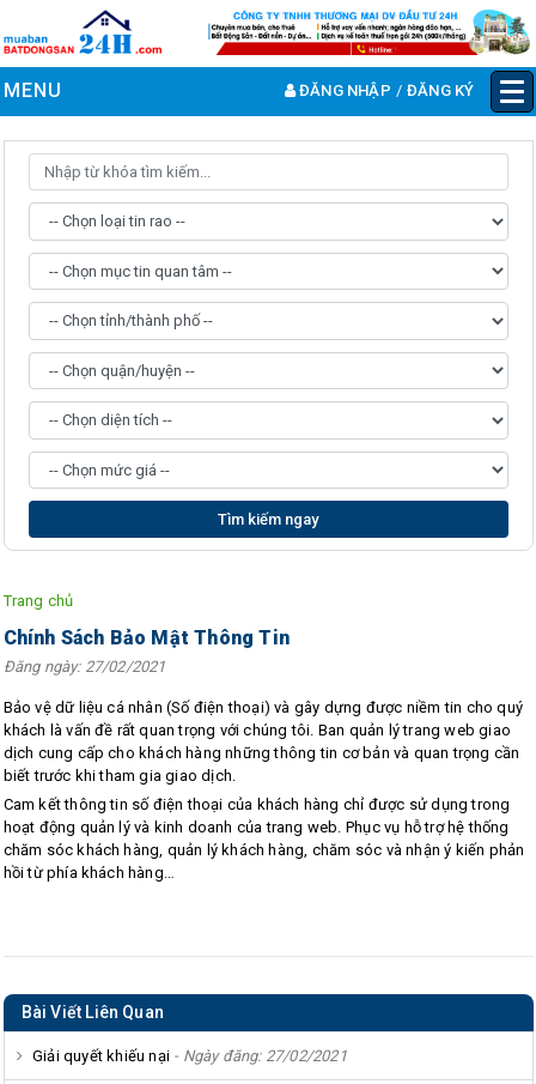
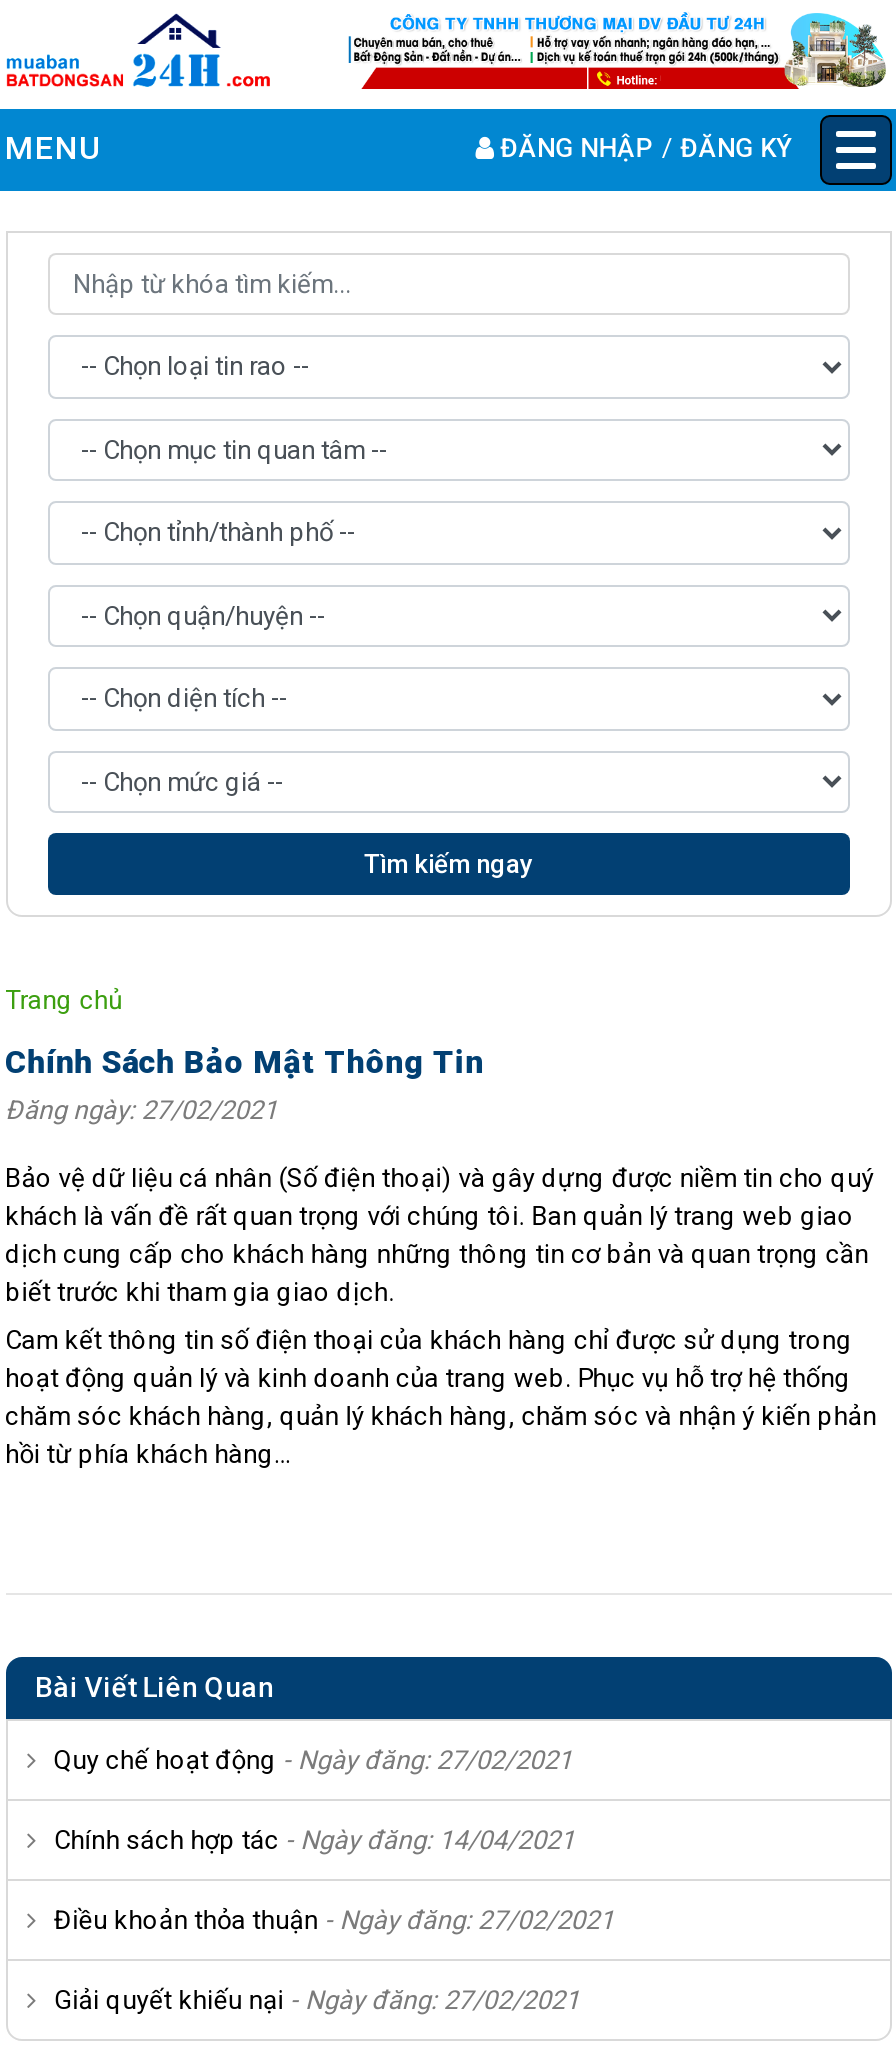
+ Quy chế hoạt động - Ngày đăng: 27/02/2021
+ Chính sách hợp tác - Ngày đăng: 14/04/2021
+ Điều khoản thỏa thuận - Ngày đăng: 27/02/2021
